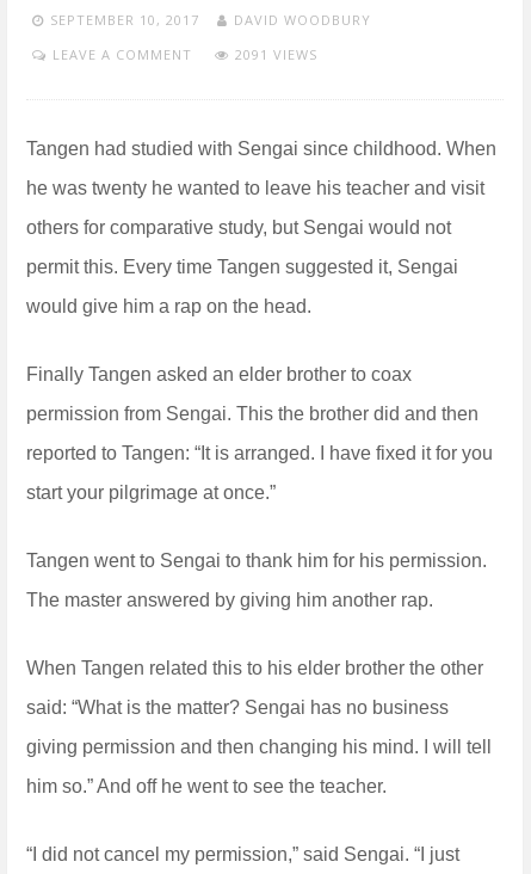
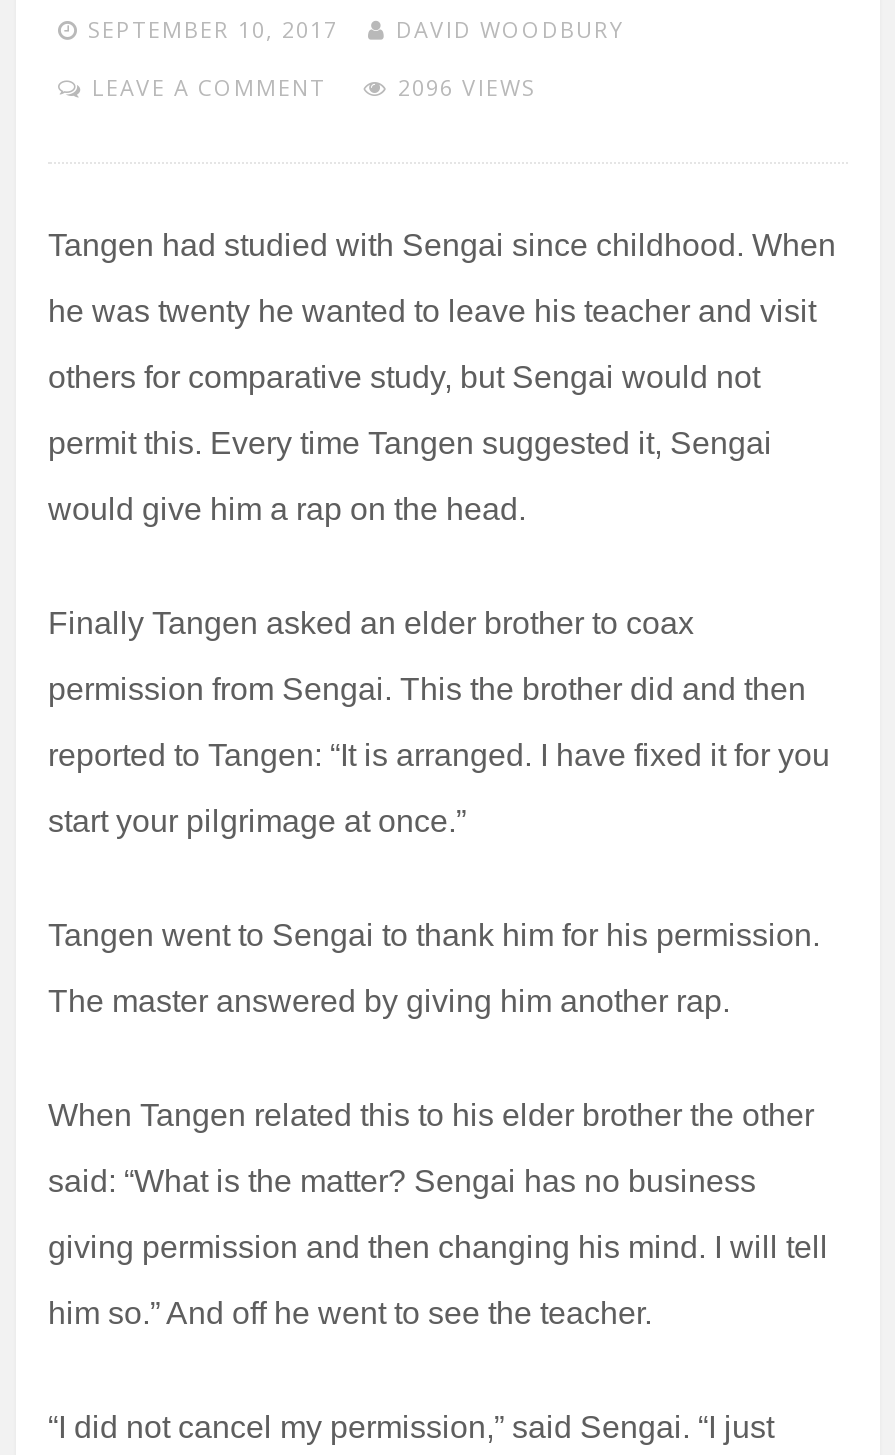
- 2091 VIEWS
+ 2096 VIEWS
